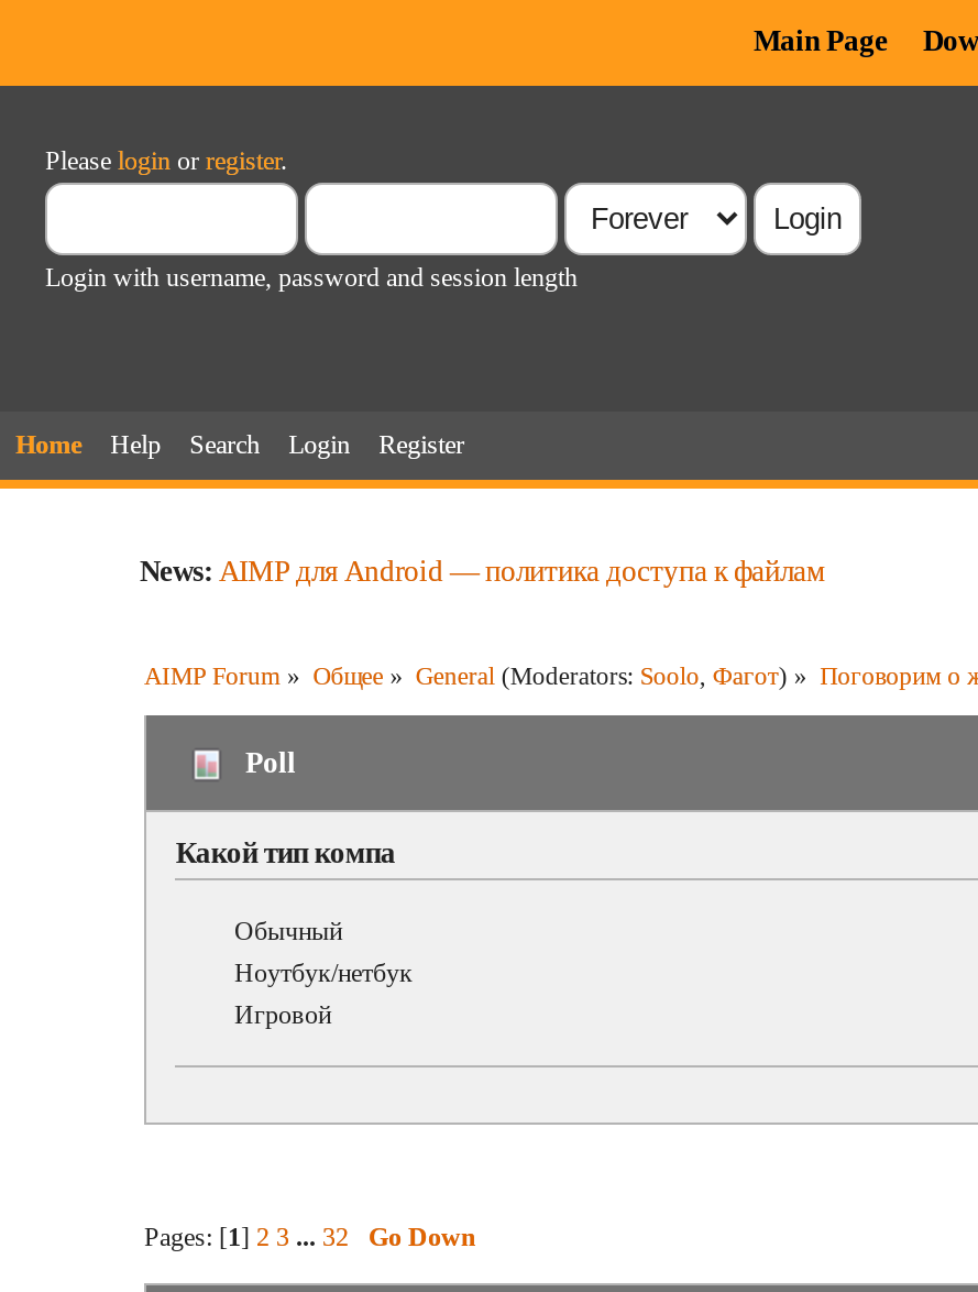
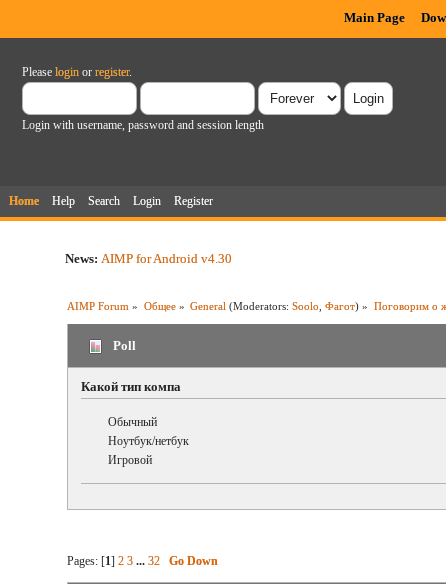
- News: AIMP для Android — политика доступа к файлам
+ News: AIMP for Android v4.30
